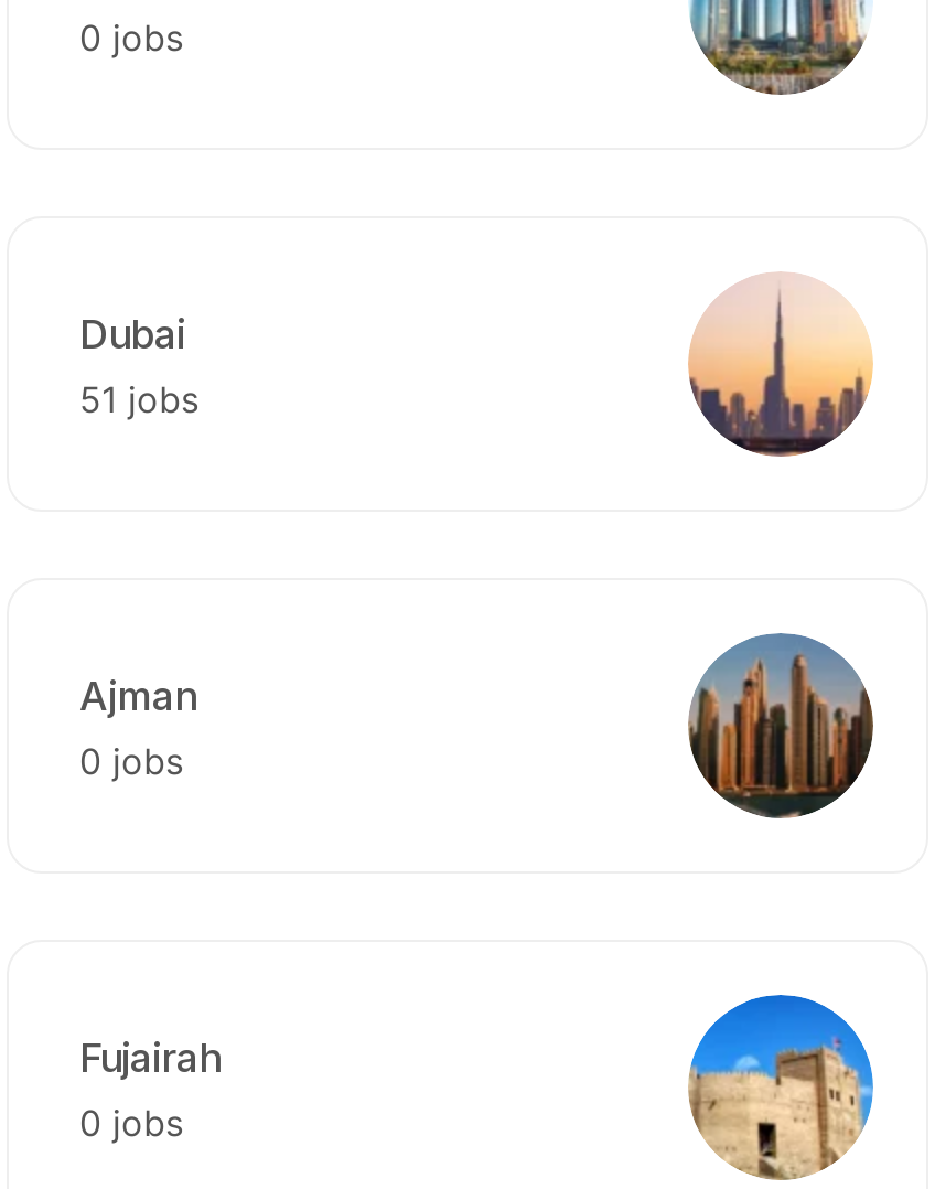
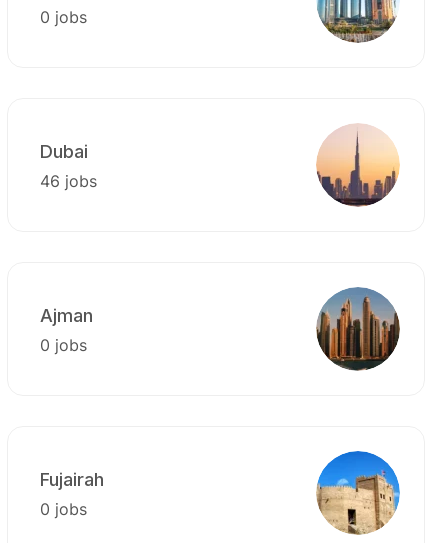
- 51 jobs
+ 46 jobs
